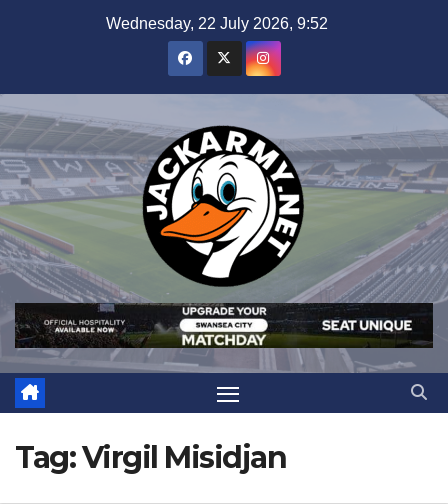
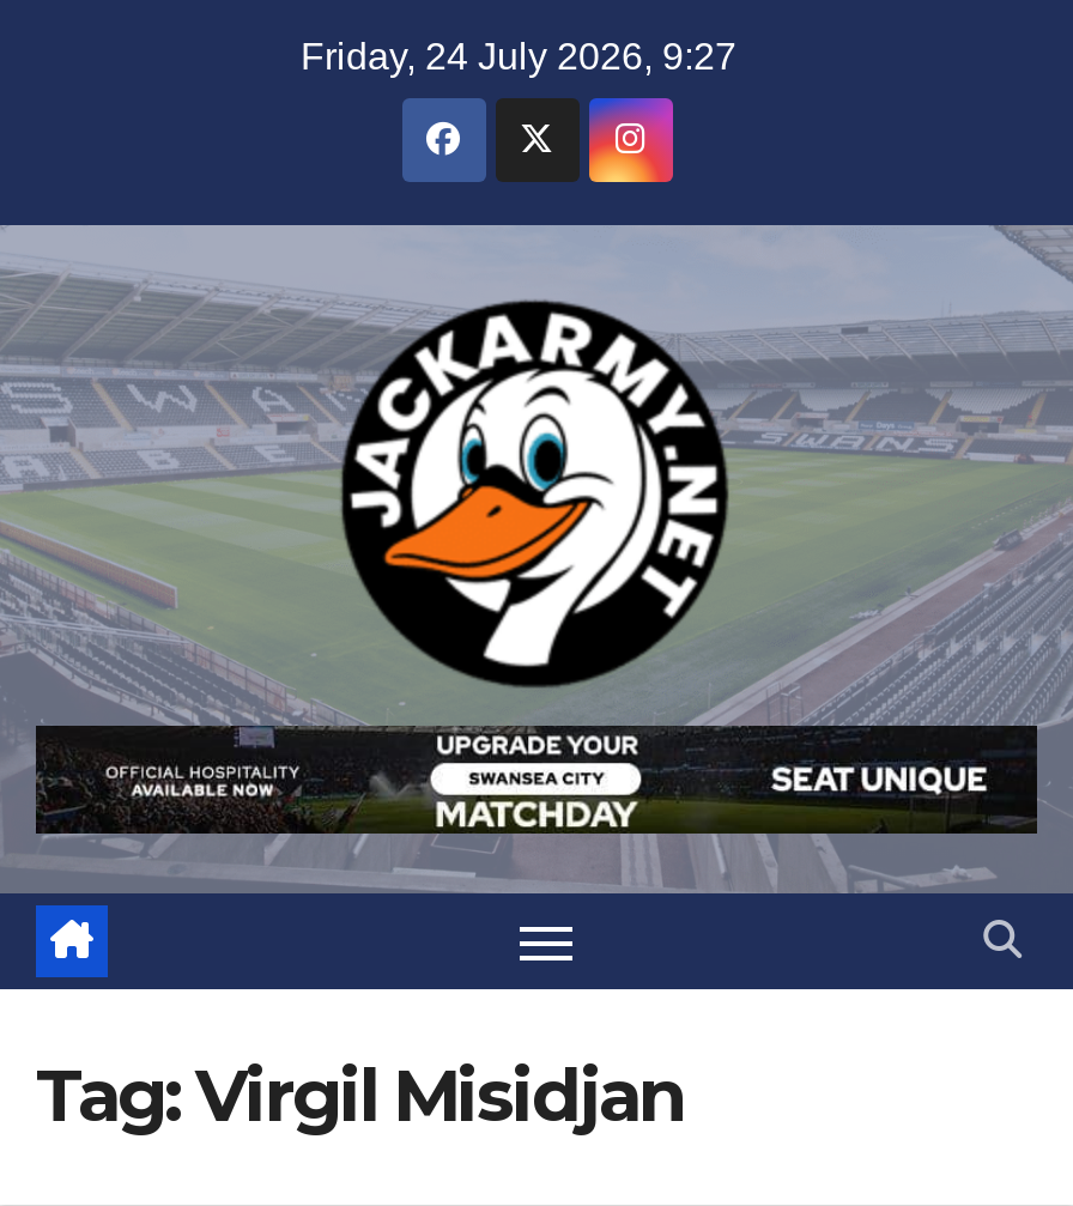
- Wednesday, 22 July 2026, 9:52
+ Friday, 24 July 2026, 9:27
